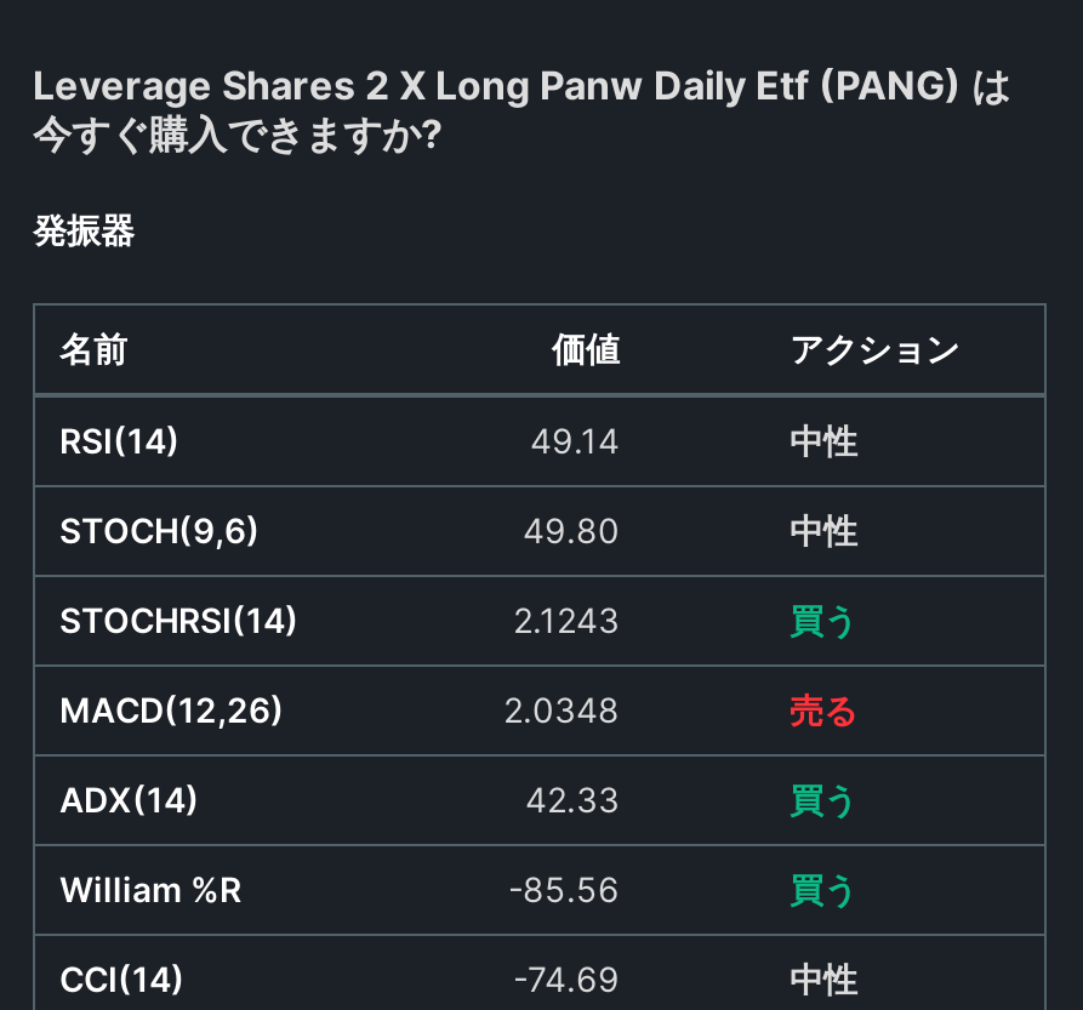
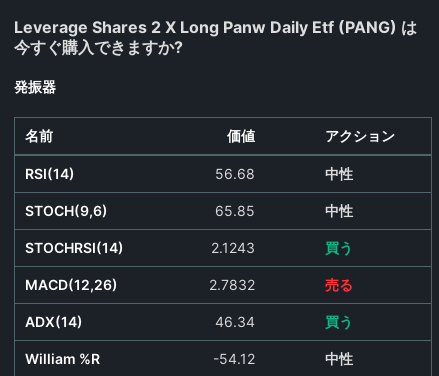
- 49.14
+ 56.68

- 49.80
+ 65.85

- 2.0348
+ 2.7832

- 42.33
+ 46.34

- -85.56
- 買う
- CCI(14)
- -74.69
+ -54.12
